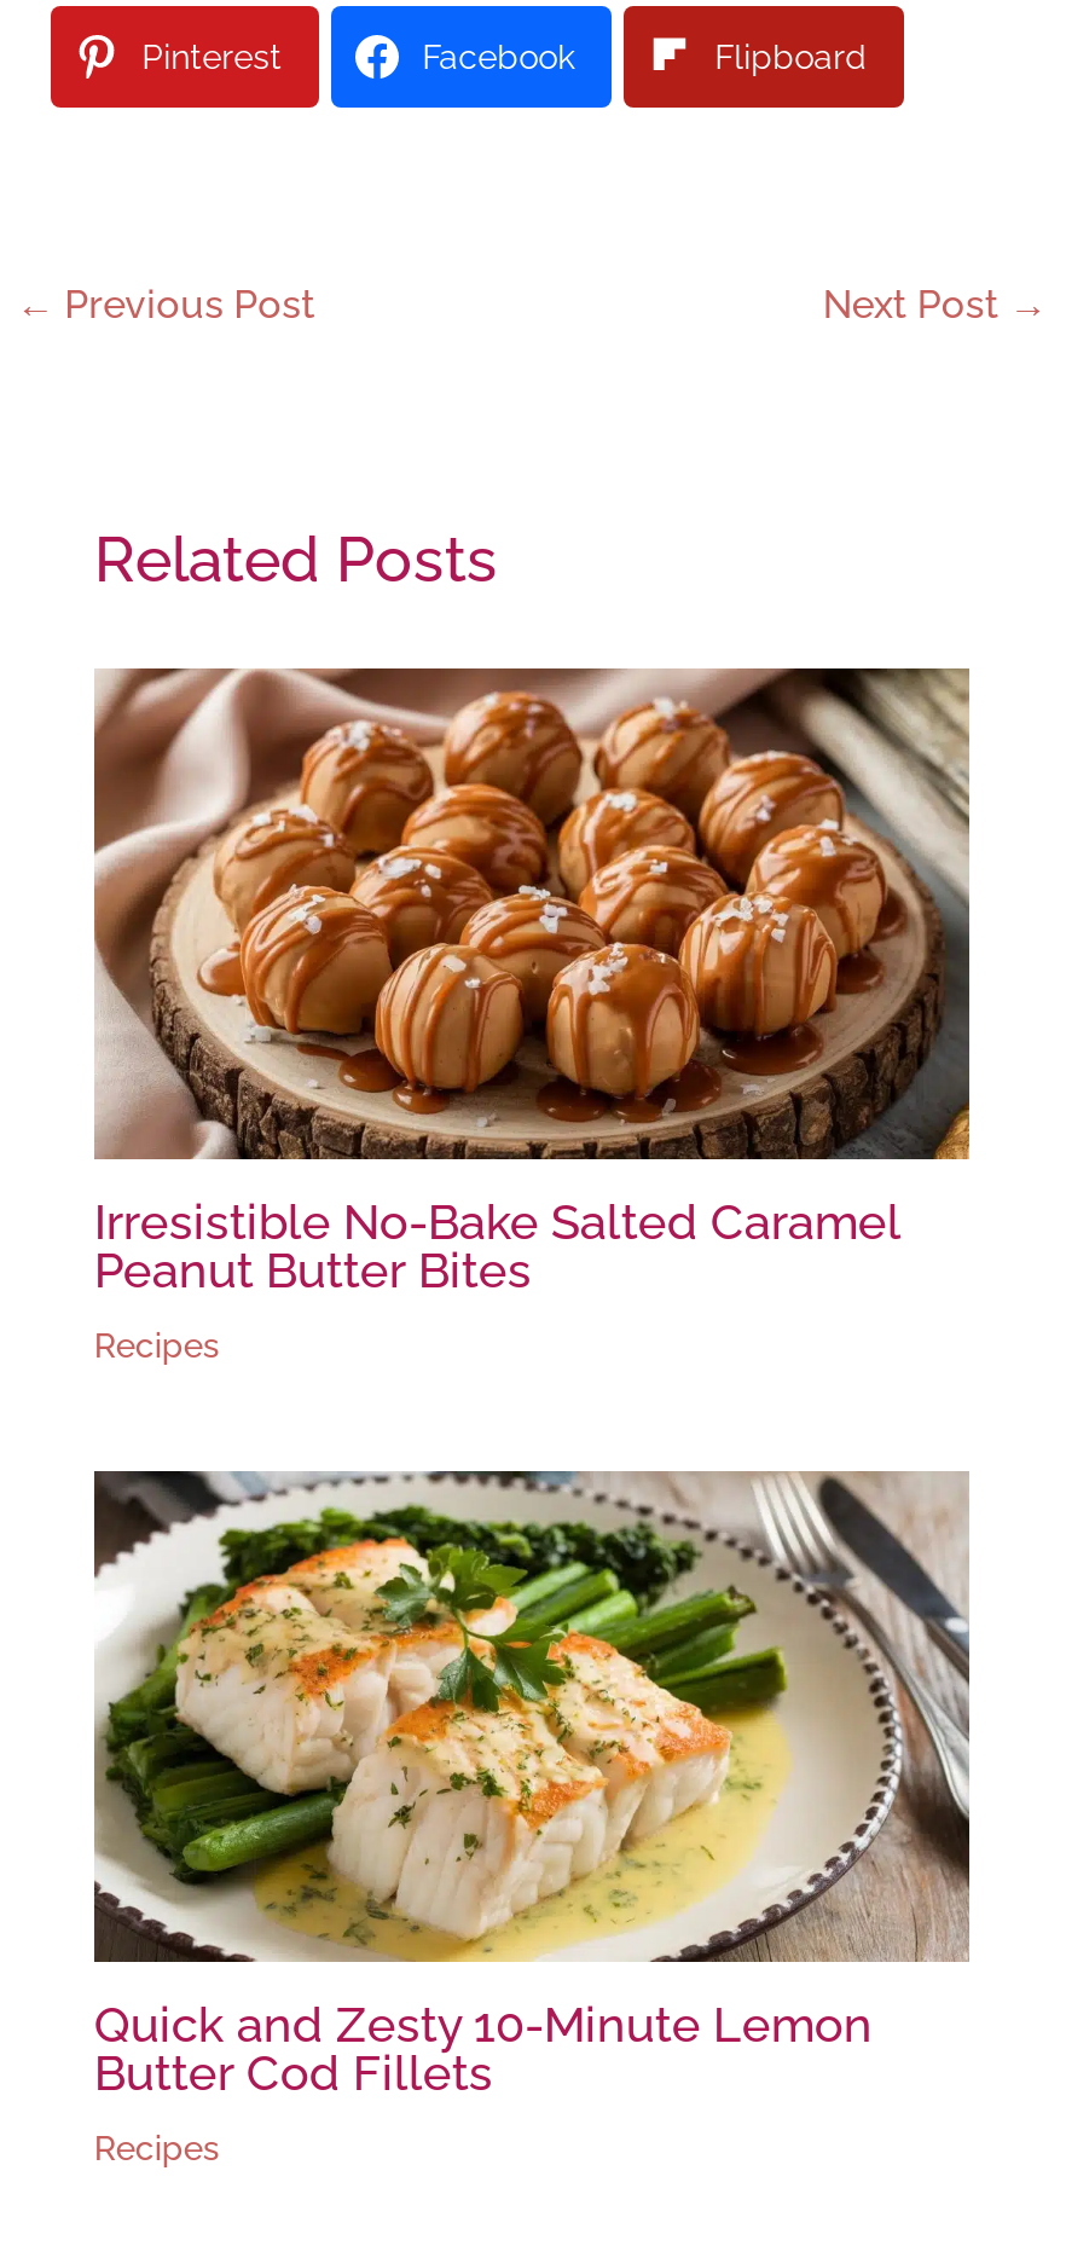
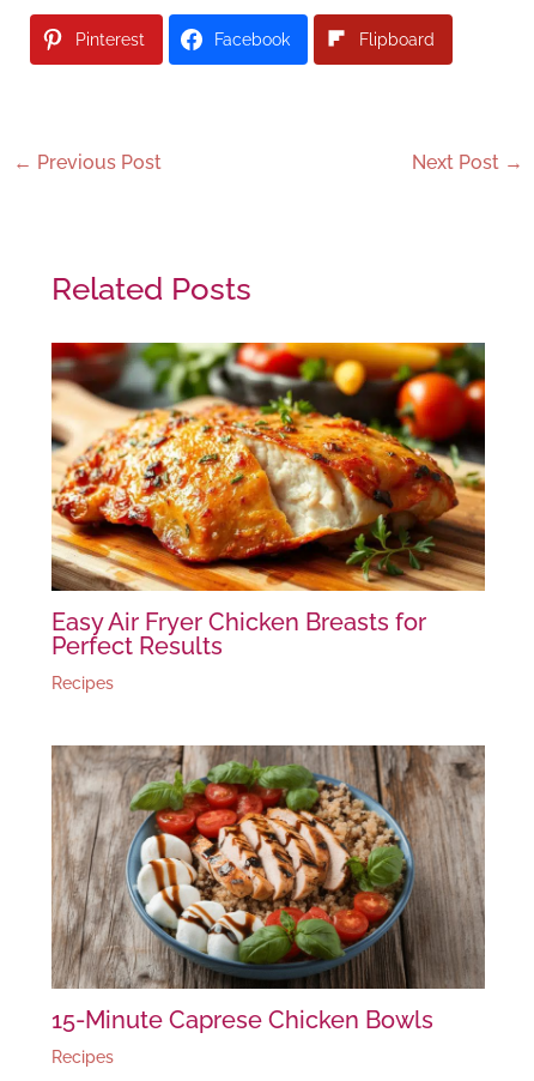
- [image]
- Irresistible No-Bake Salted Caramel
- Peanut Butter Bites
+ [image]
+ Easy Air Fryer Chicken Breasts for
+ Perfect Results

- [image]
- Quick and Zesty 10-Minute Lemon
- Butter Cod Fillets
+ [image]
+ 15-Minute Caprese Chicken Bowls
